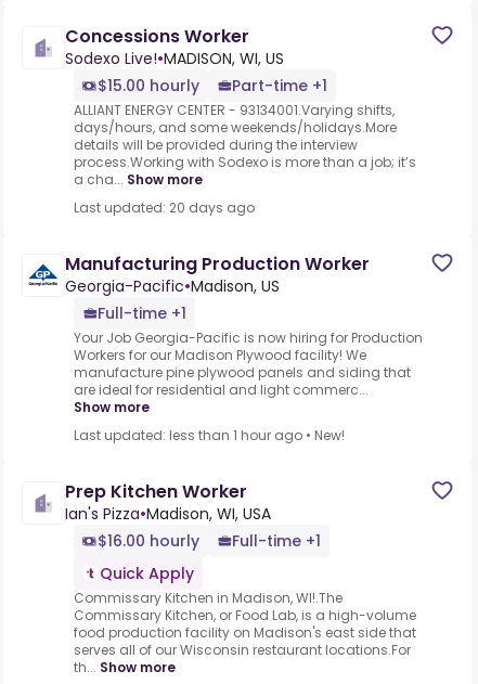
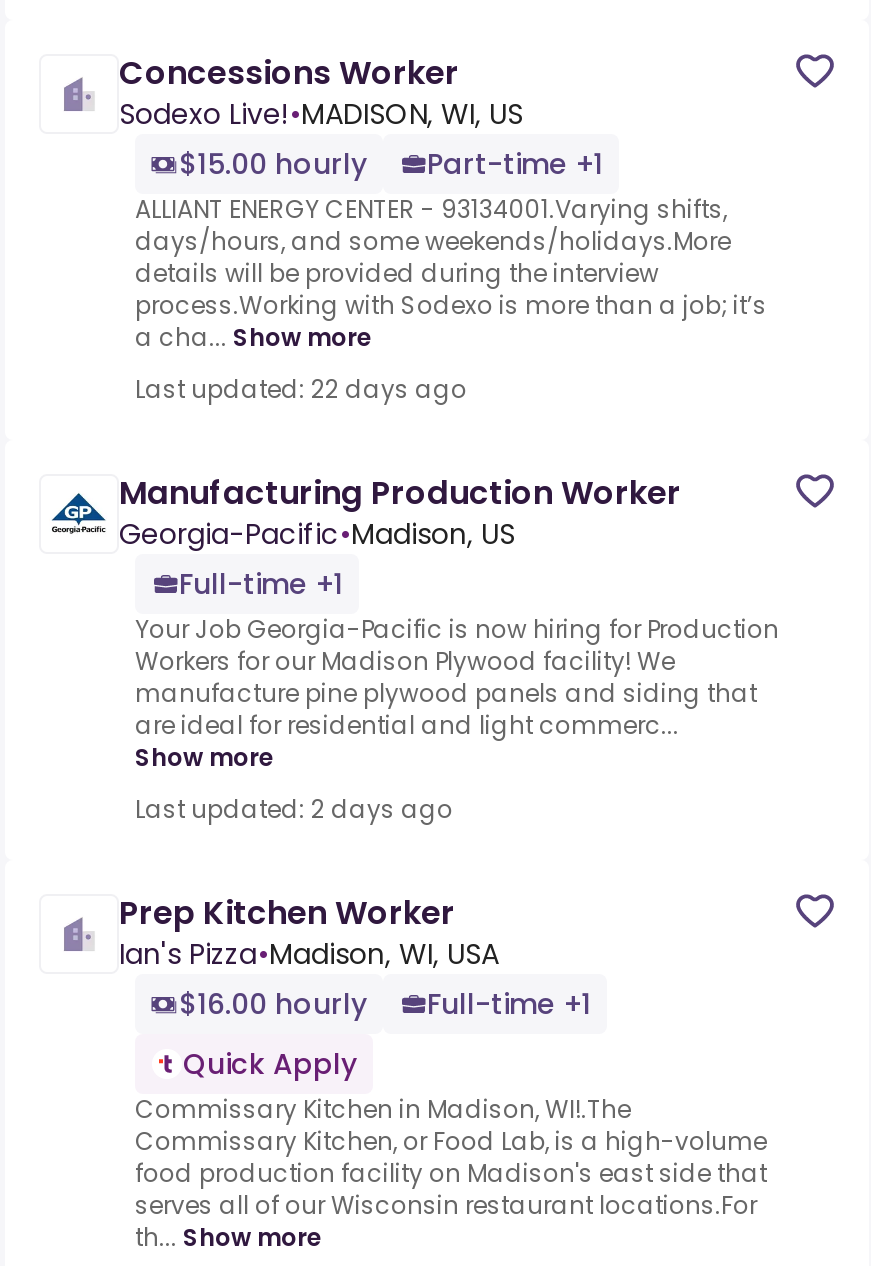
- Last updated: 20 days ago
+ Last updated: 22 days ago

- Last updated: less than 1 hour ago • New!
+ Last updated: 2 days ago
